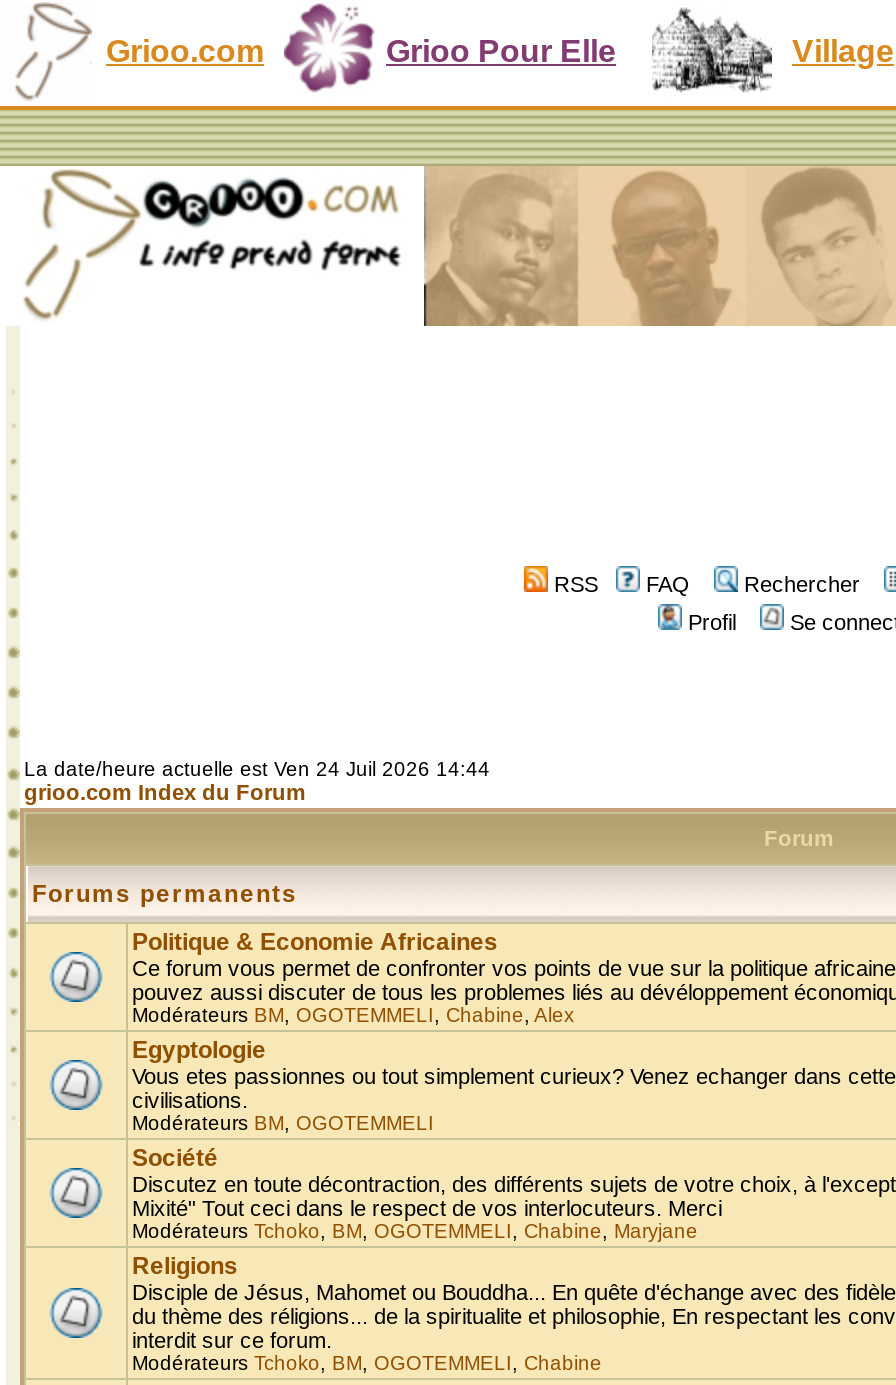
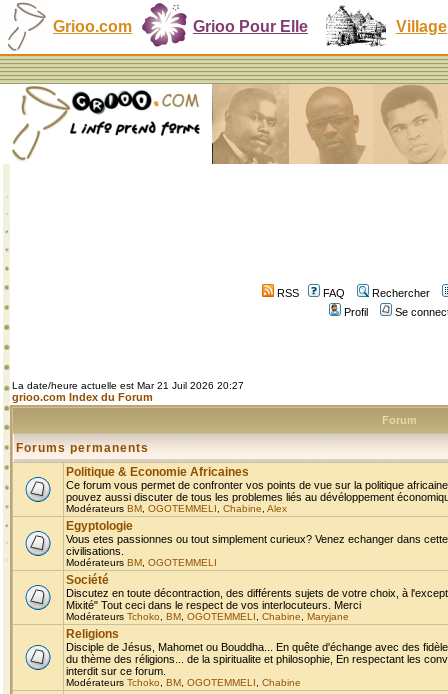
- La date/heure actuelle est Ven 24 Juil 2026 14:44
+ La date/heure actuelle est Mar 21 Juil 2026 20:27
